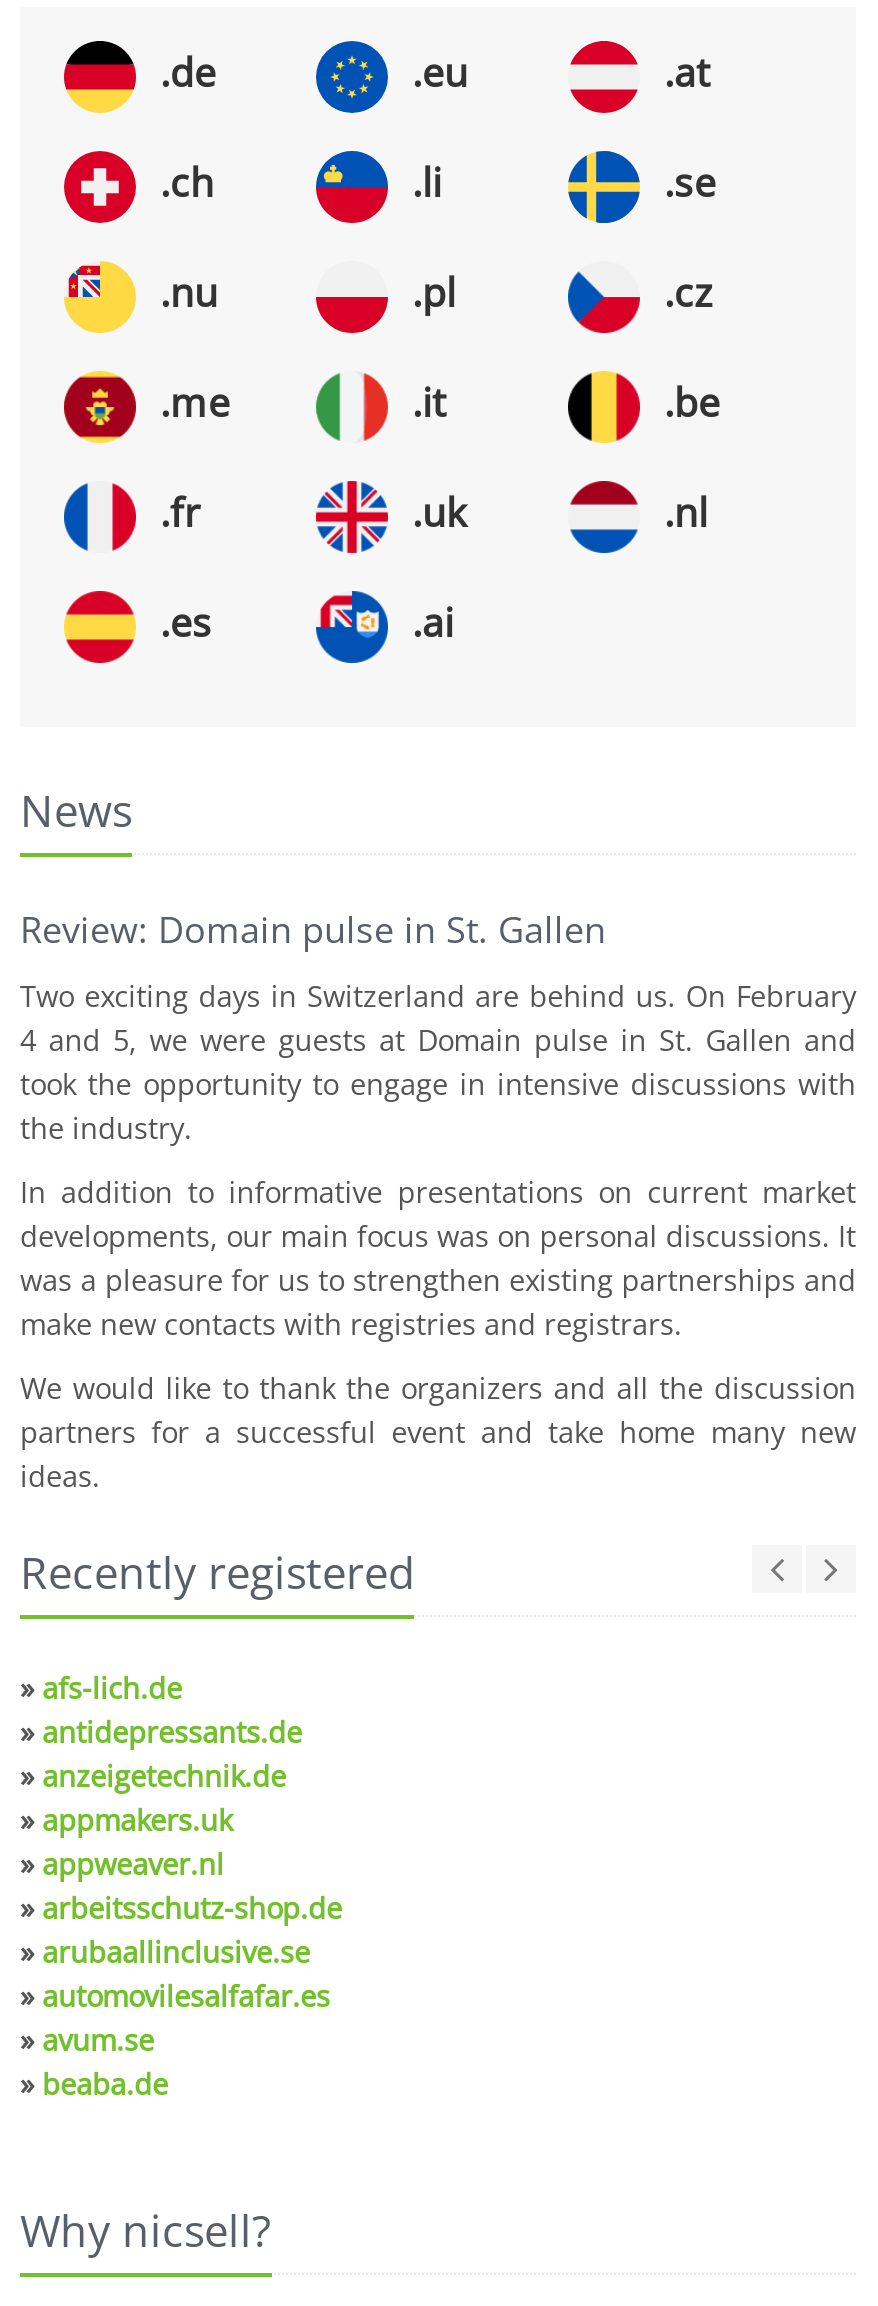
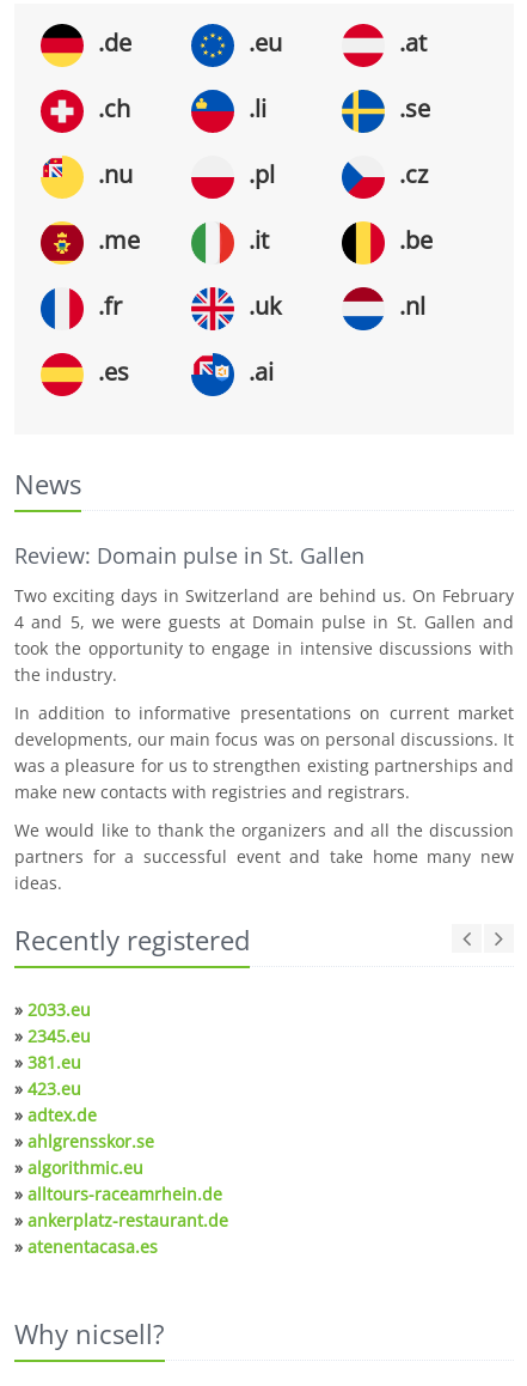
- » afs-lich.de
- » antidepressants.de
- » anzeigetechnik.de
- » appmakers.uk
- » appweaver.nl
- » arbeitsschutz-shop.de
- » arubaallinclusive.se
- » automovilesalfafar.es
- » avum.se
- » beaba.de
+ » 2033.eu
+ » 2345.eu
+ » 381.eu
+ » 423.eu
+ » adtex.de
+ » ahlgrensskor.se
+ » algorithmic.eu
+ » alltours-raceamrhein.de
+ » ankerplatz-restaurant.de
+ » atenentacasa.es
